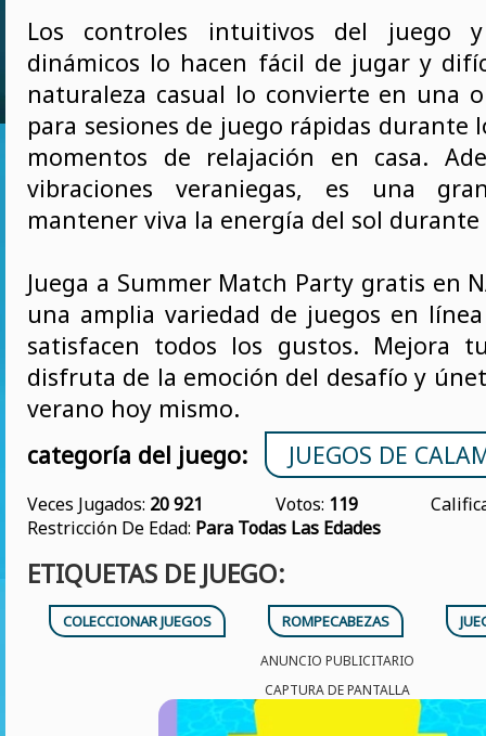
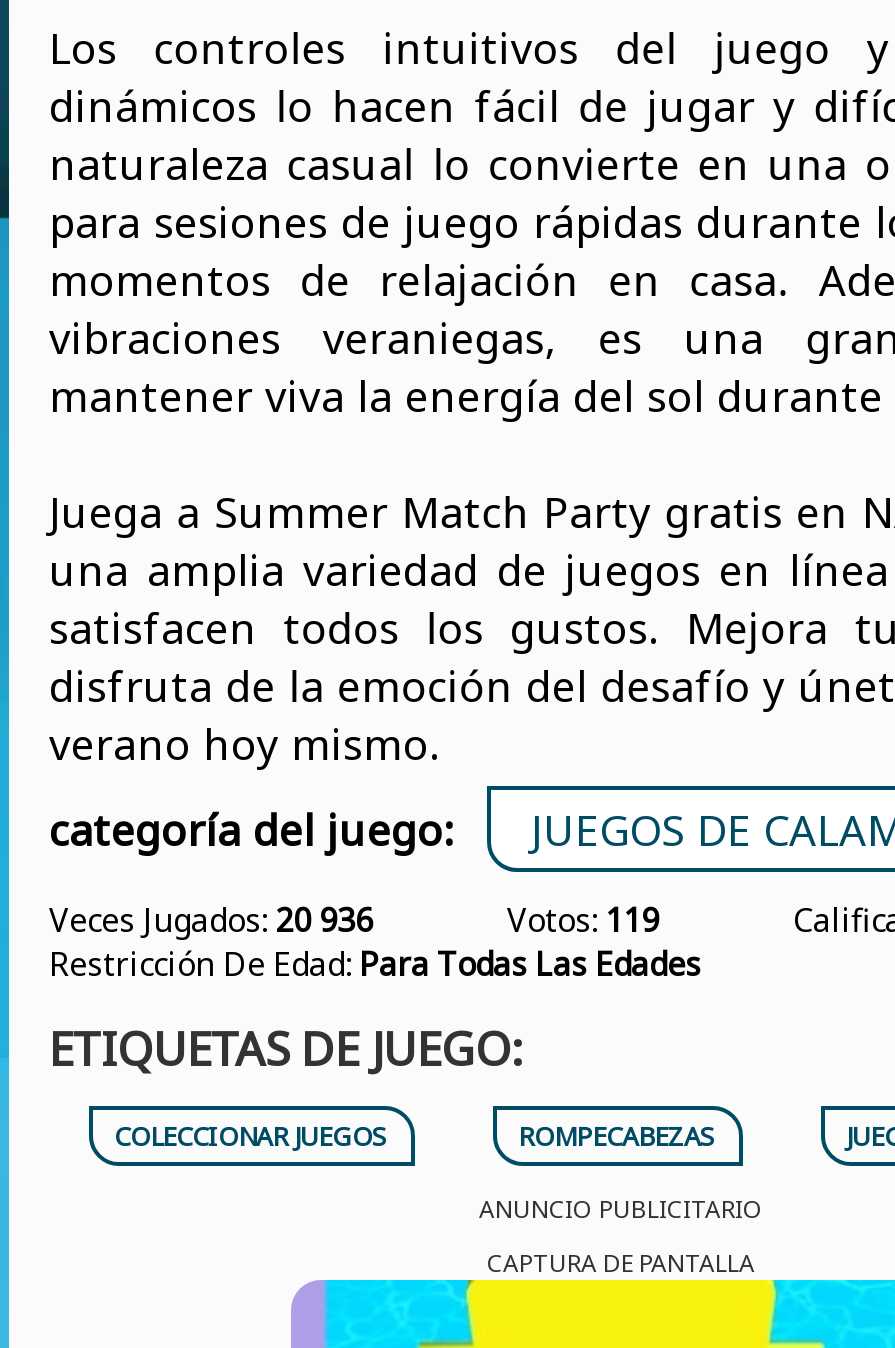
- Veces Jugados: 20 921
+ Veces Jugados: 20 936
